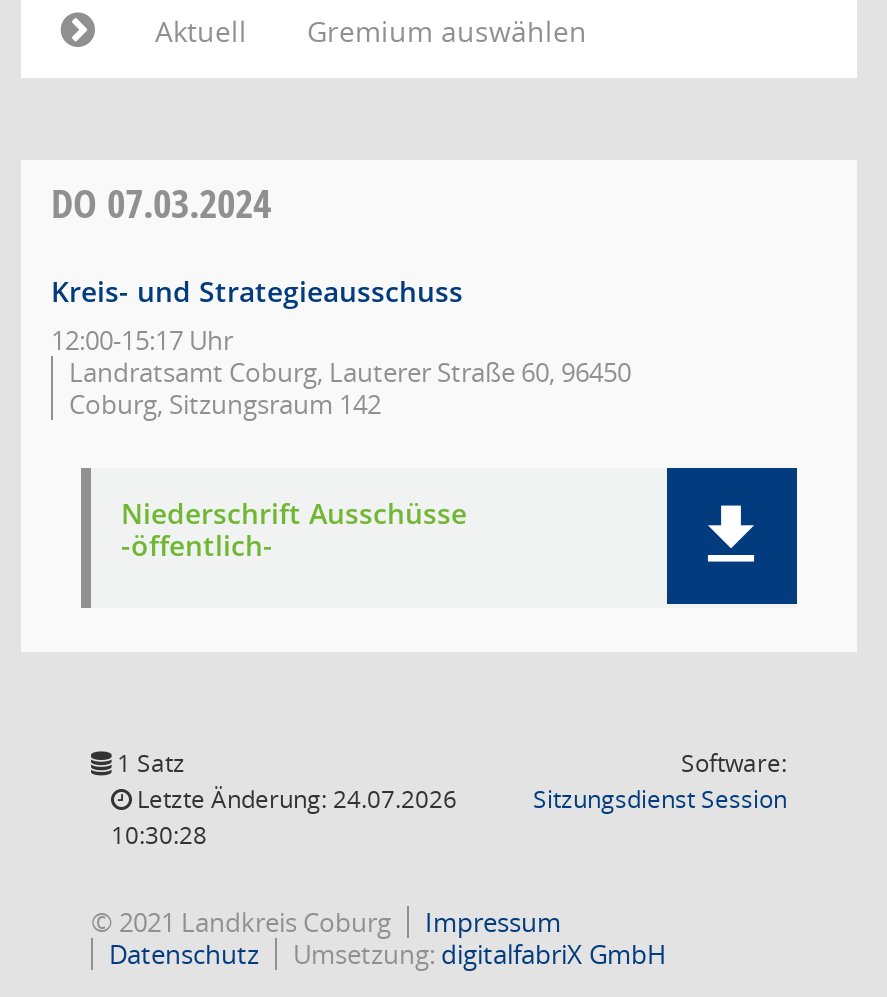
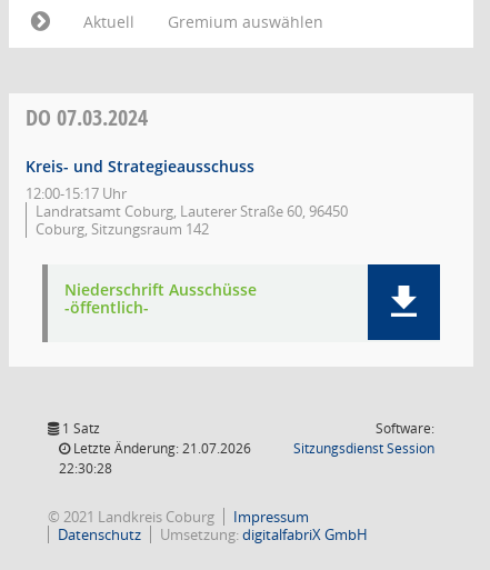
- Letzte Änderung: 24.07.2026
+ Letzte Änderung: 21.07.2026

- 10:30:28
+ 22:30:28
